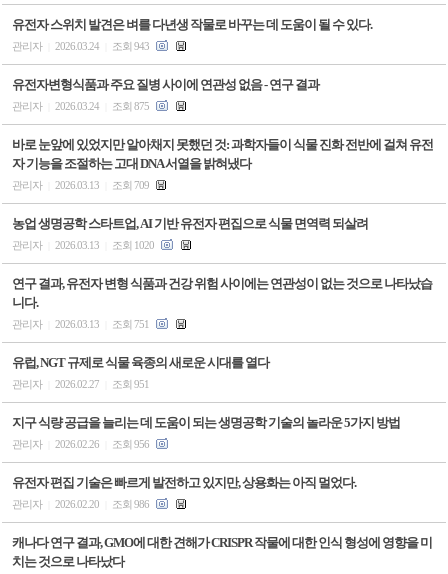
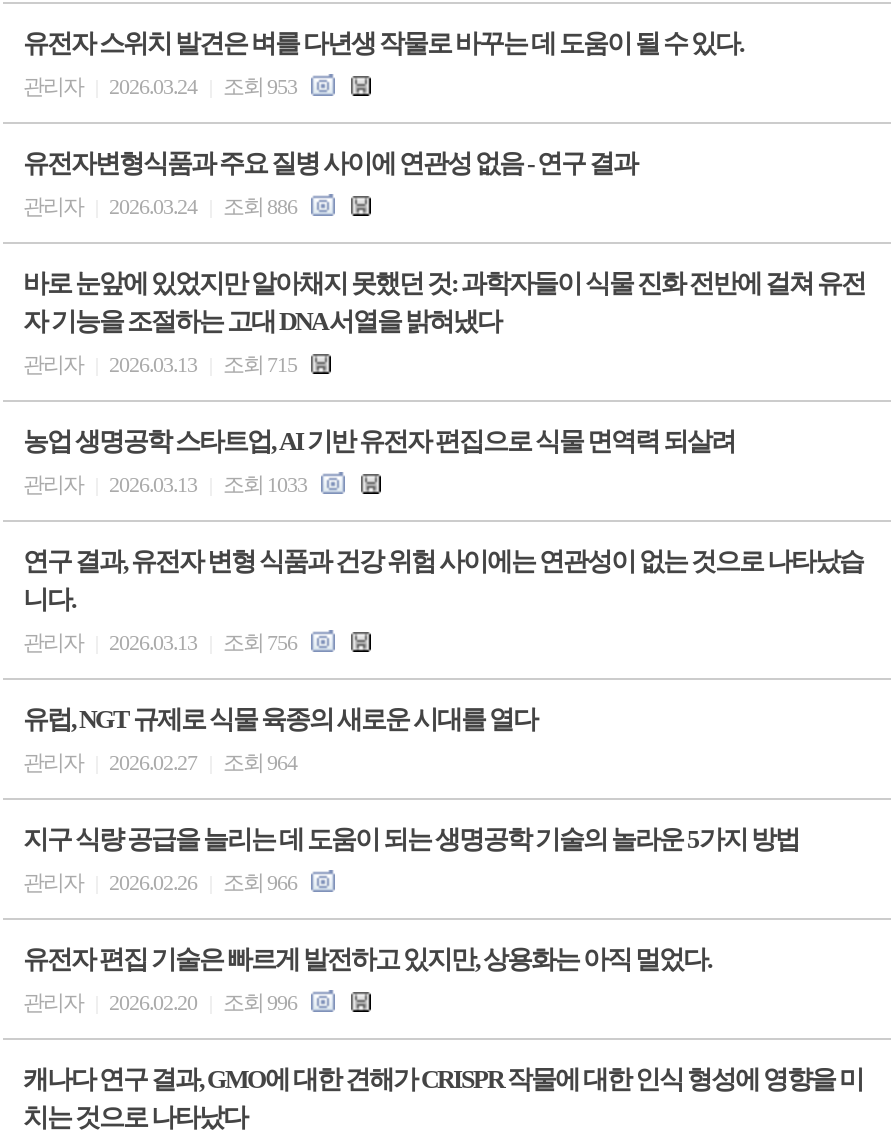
- 관리자 2026.03.24 조회 943
+ 관리자 2026.03.24 조회 953

- 관리자 2026.03.24 조회 875
+ 관리자 2026.03.24 조회 886

- 관리자 2026.03.13 조회 709
+ 관리자 2026.03.13 조회 715

- 관리자 2026.03.13 조회 1020
+ 관리자 2026.03.13 조회 1033

- 관리자 2026.03.13 조회 751
+ 관리자 2026.03.13 조회 756

- 관리자 2026.02.27 조회 951
+ 관리자 2026.02.27 조회 964

- 관리자 2026.02.26 조회 956
+ 관리자 2026.02.26 조회 966

- 관리자 2026.02.20 조회 986
+ 관리자 2026.02.20 조회 996
